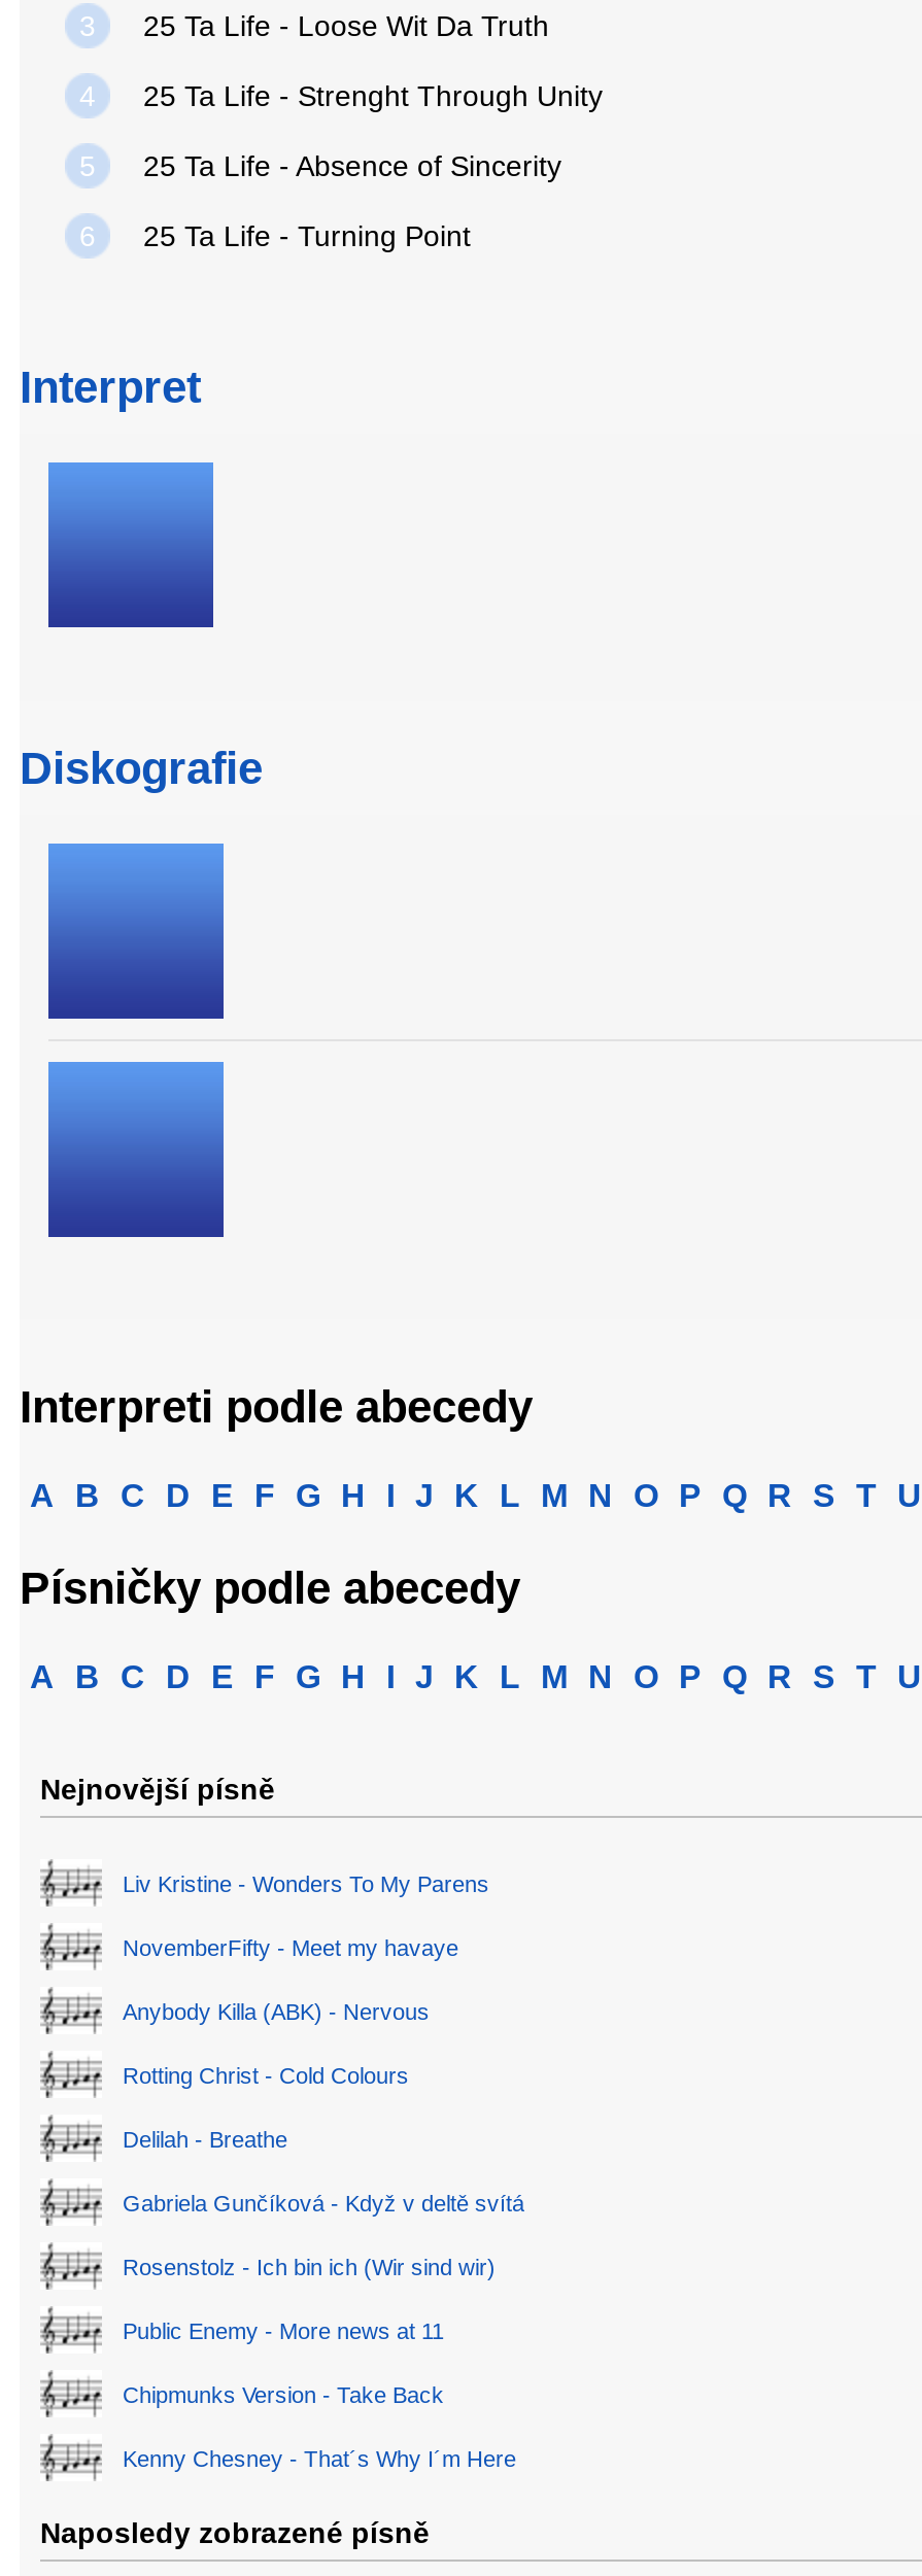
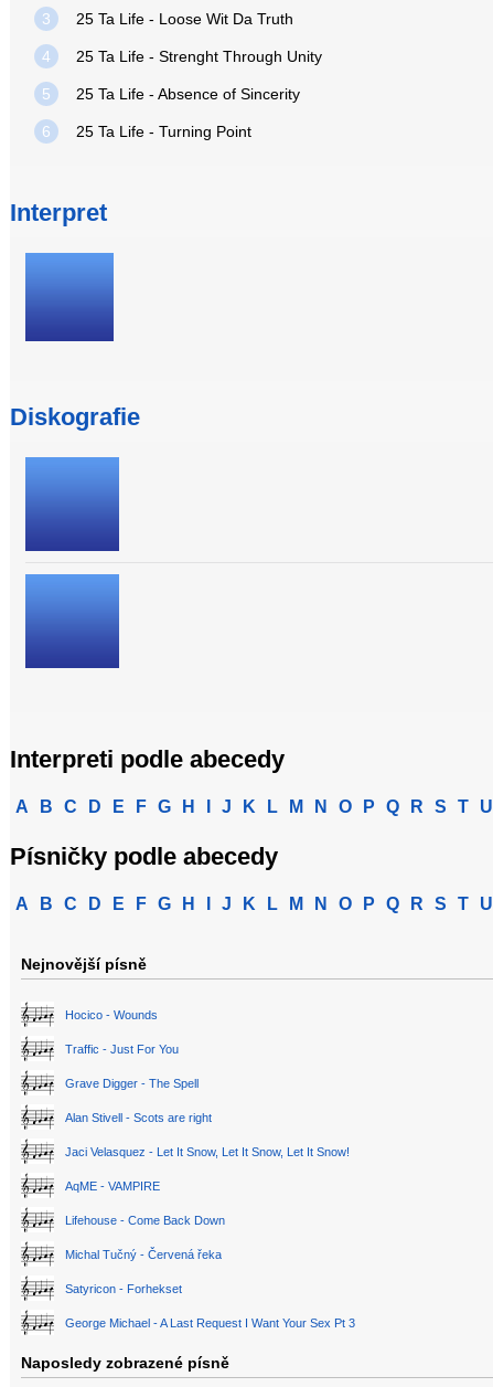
- Liv Kristine - Wonders To My Parens
+ Hocico - Wounds

- NovemberFifty - Meet my havaye
+ Traffic - Just For You

- Anybody Killa (ABK) - Nervous
+ Grave Digger - The Spell

- Rotting Christ - Cold Colours
+ Alan Stivell - Scots are right

- Delilah - Breathe
+ Jaci Velasquez - Let It Snow, Let It Snow, Let It Snow!

- Gabriela Gunčíková - Když v deltě svítá
+ AqME - VAMPIRE

- Rosenstolz - Ich bin ich (Wir sind wir)
+ Lifehouse - Come Back Down

- Public Enemy - More news at 11
+ Michal Tučný - Červená řeka

- Chipmunks Version - Take Back
+ Satyricon - Forhekset

- Kenny Chesney - That´s Why I´m Here
+ George Michael - A Last Request I Want Your Sex Pt 3
